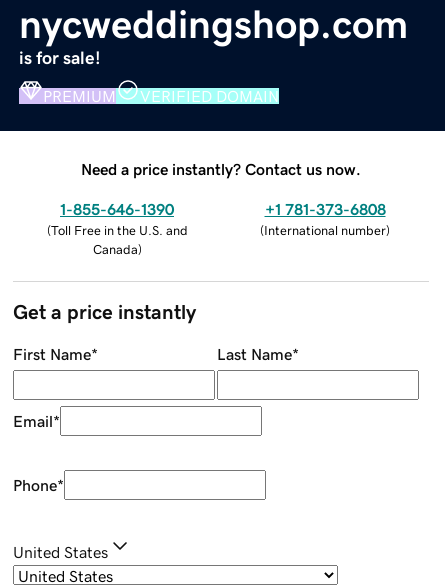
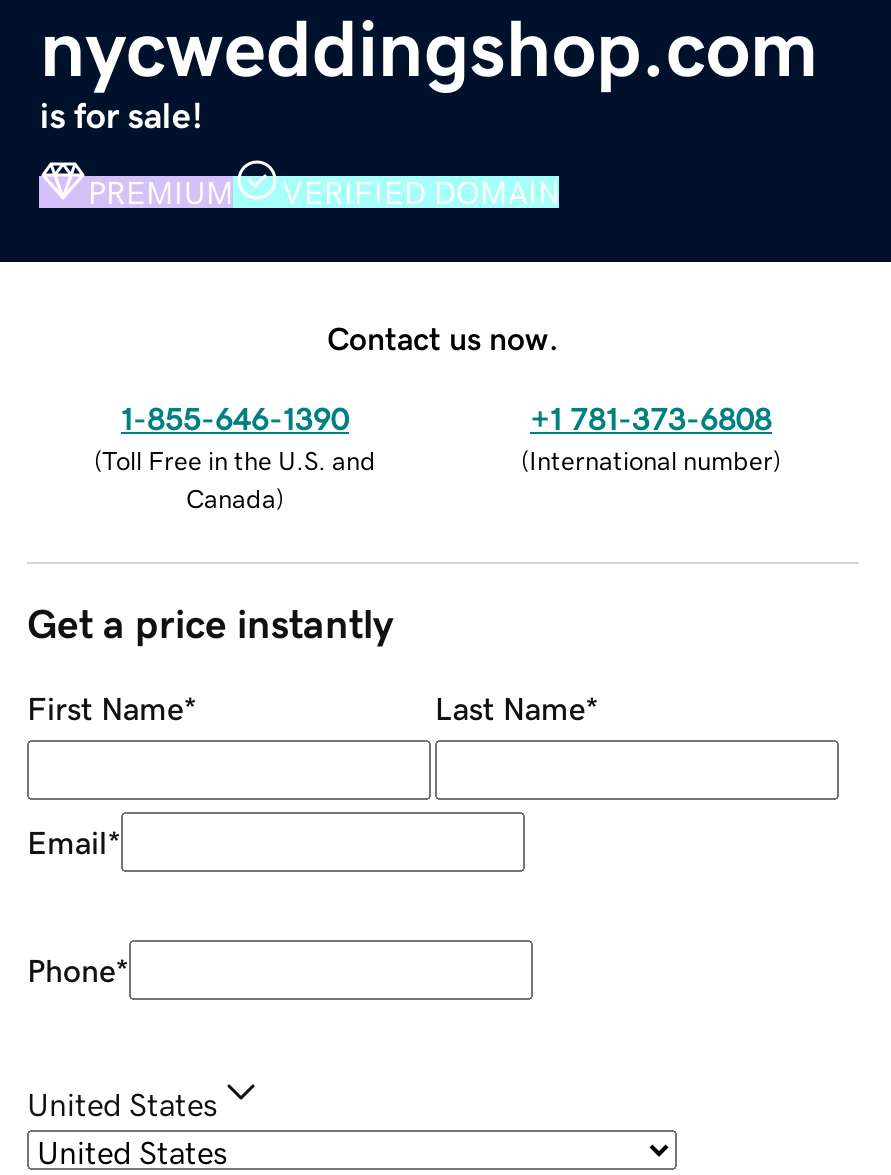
- Need a price instantly? Contact us now.
+ Contact us now.
